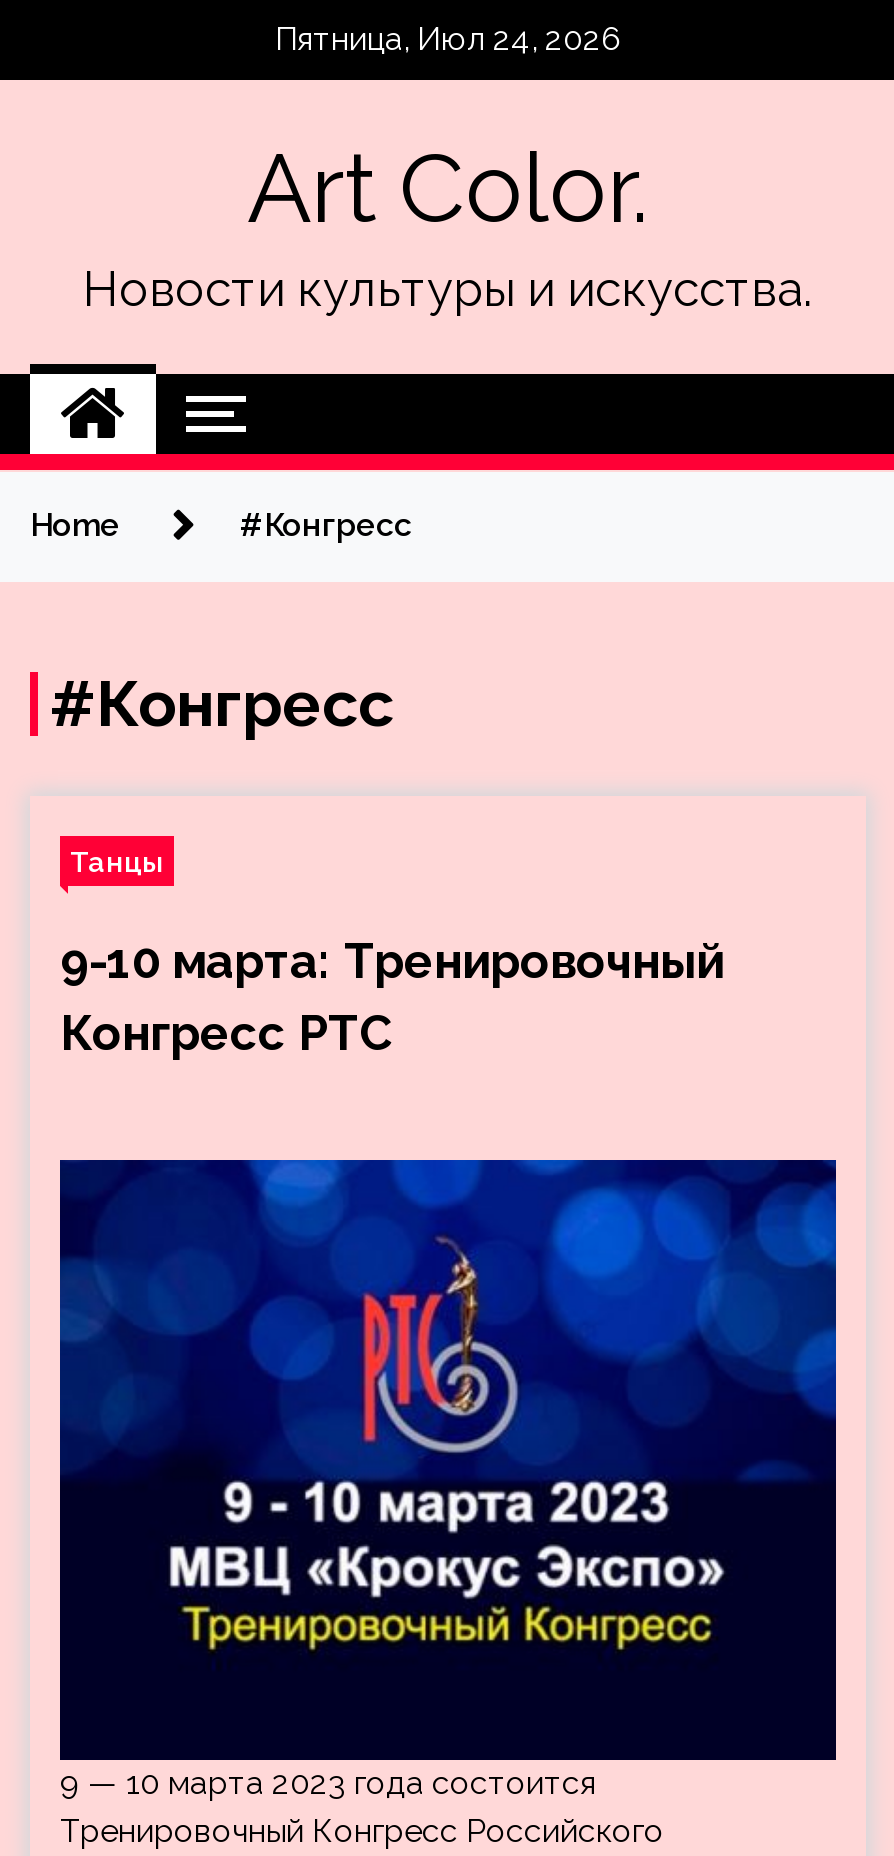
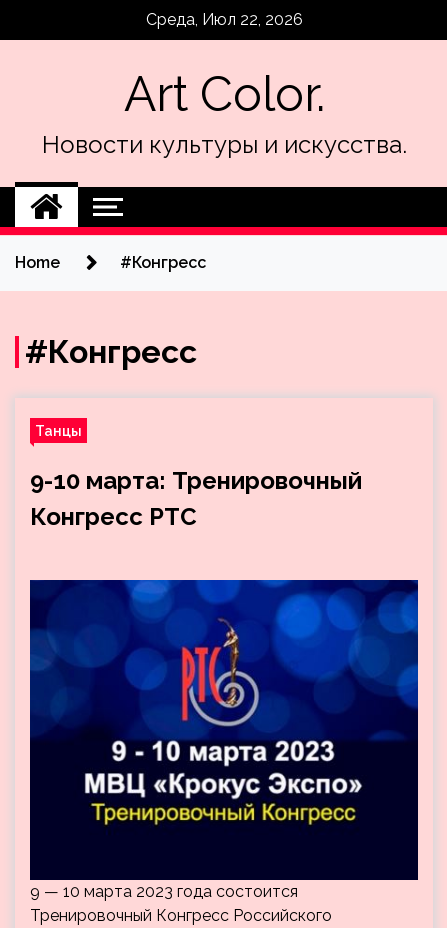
- Пятница, Июл 24, 2026
+ Среда, Июл 22, 2026
